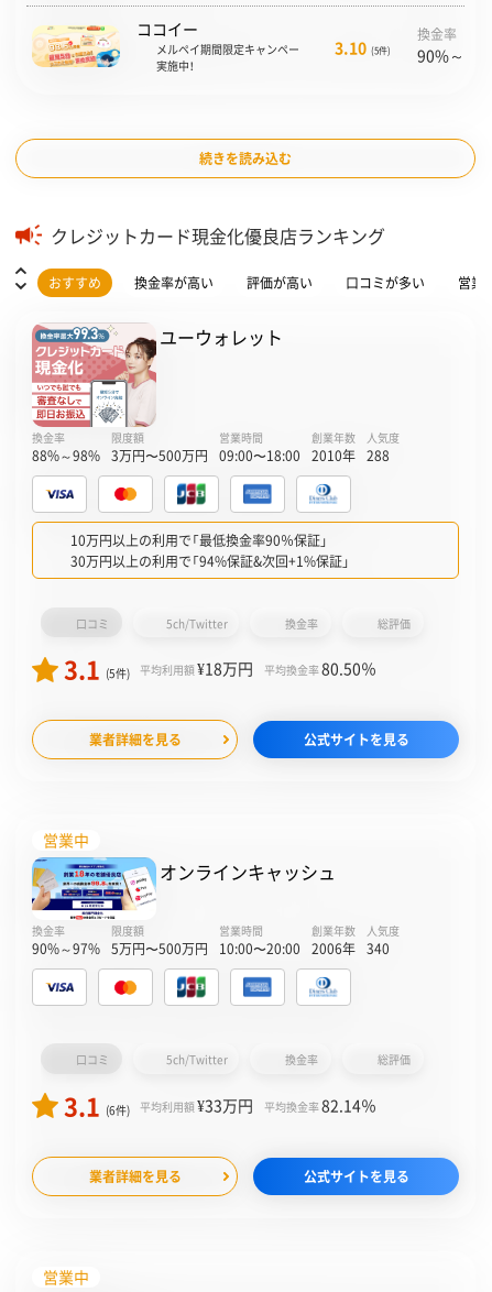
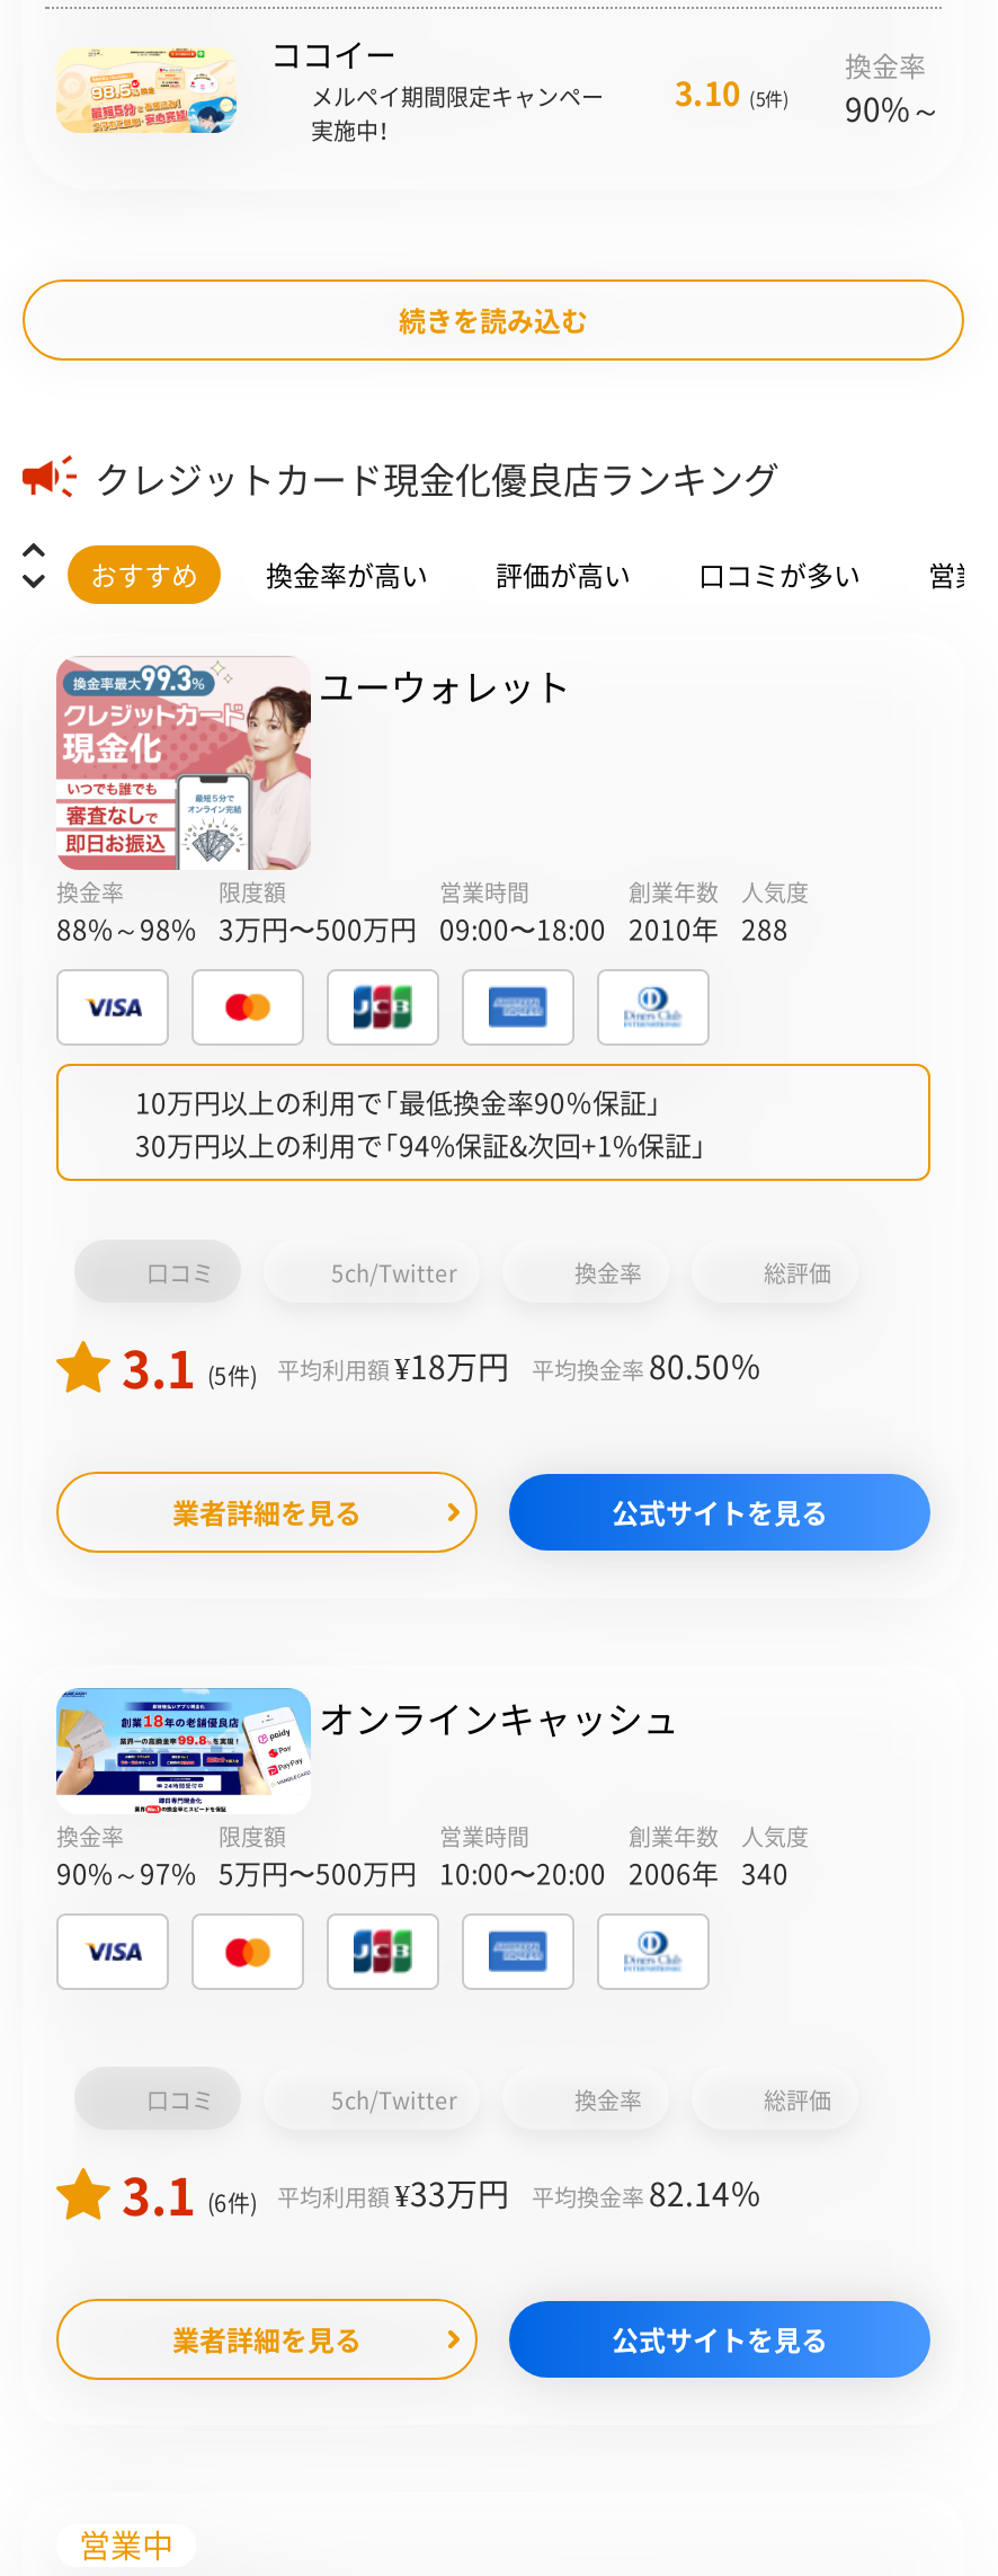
- 営業中
